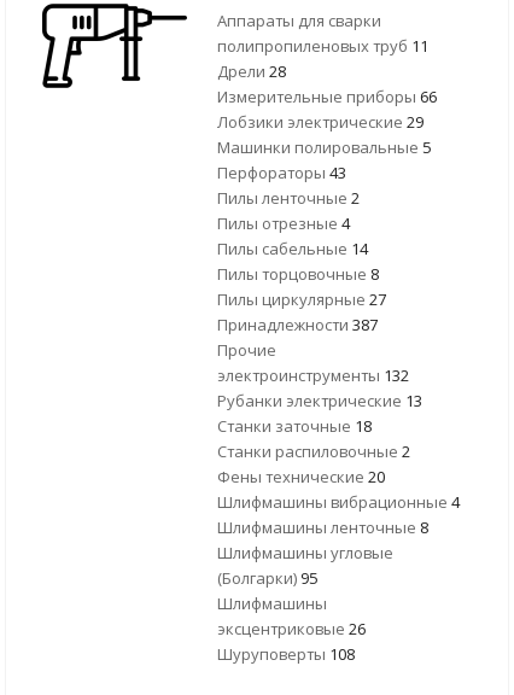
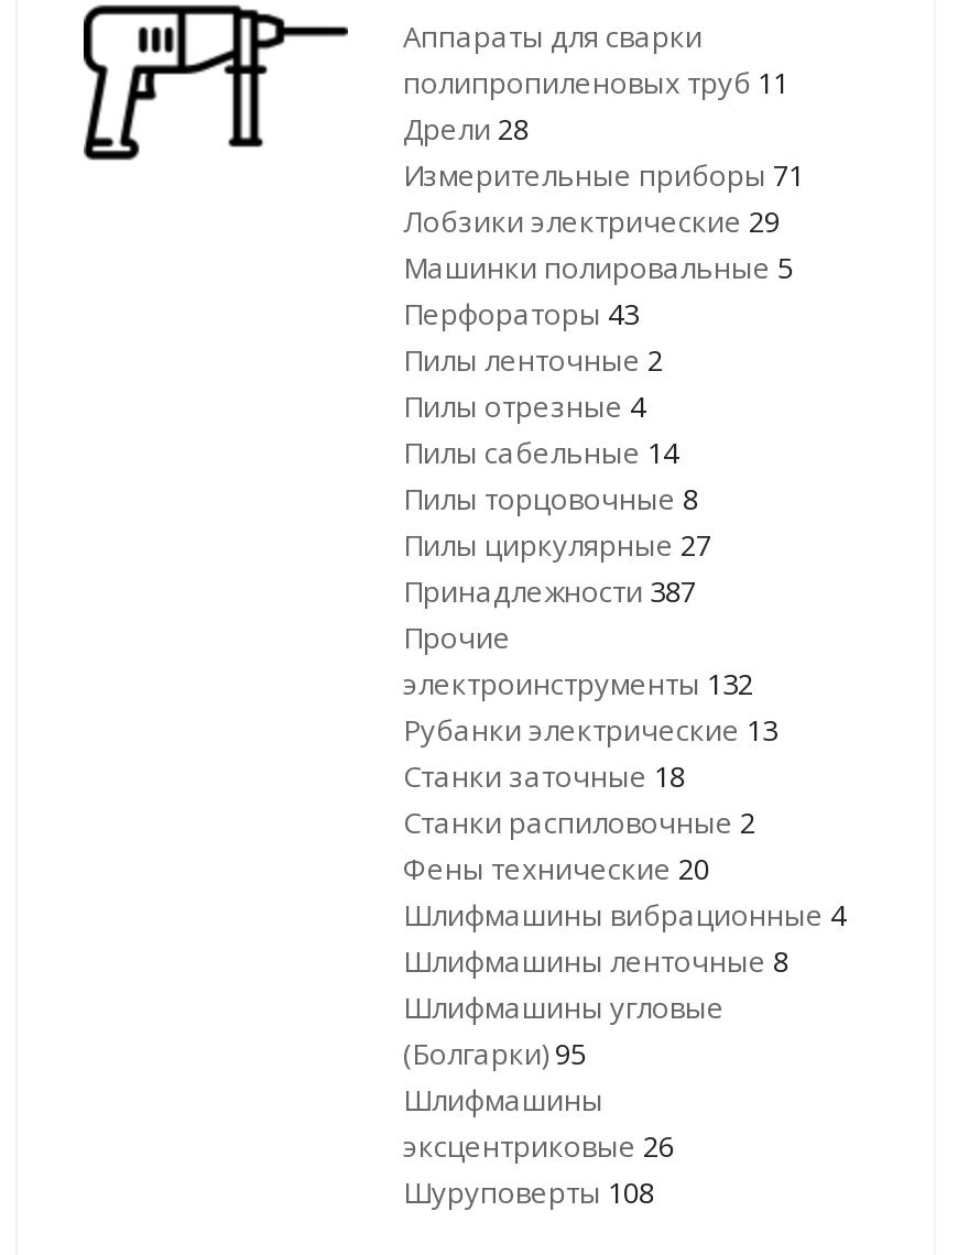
- Измерительные приборы 66
+ Измерительные приборы 71
